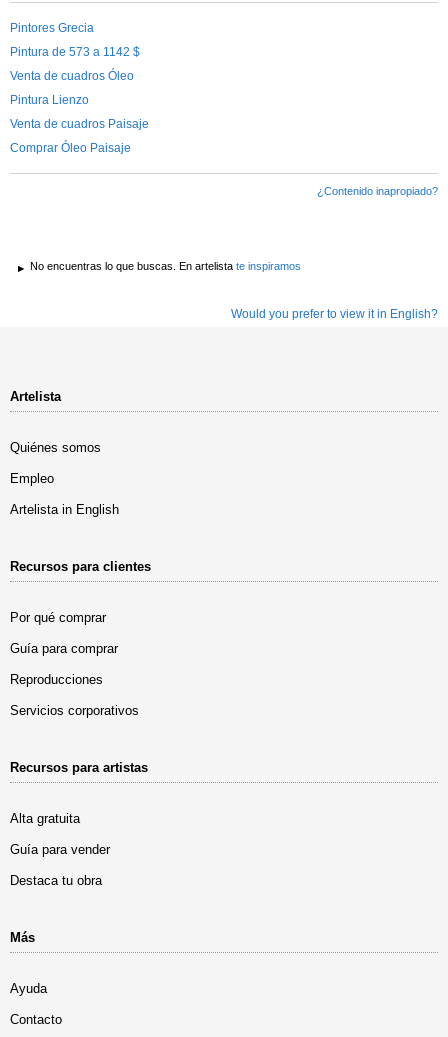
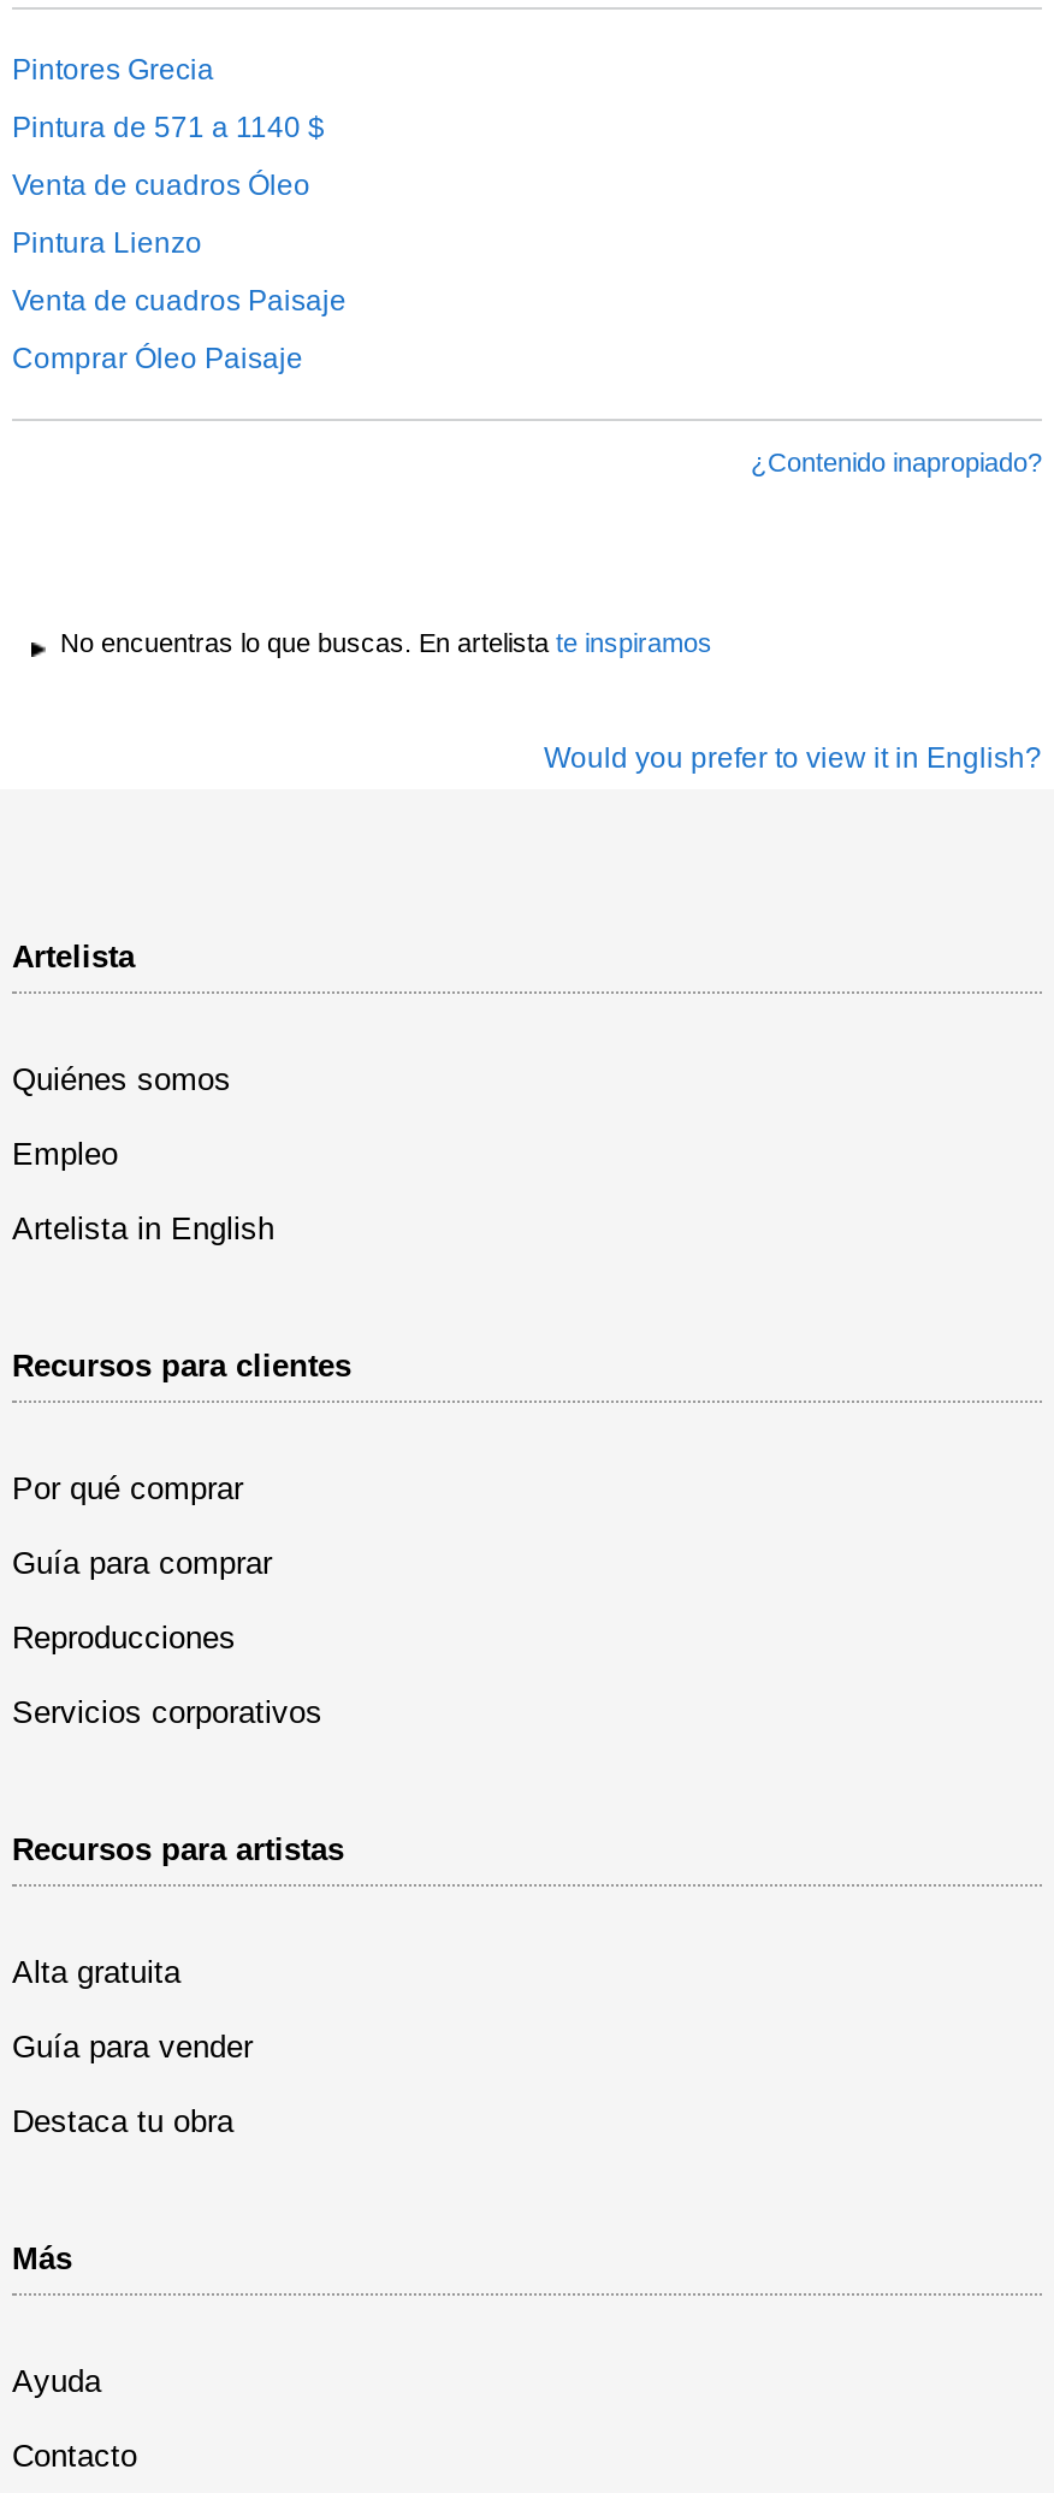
- Pintura de 573 a 1142 $
+ Pintura de 571 a 1140 $
